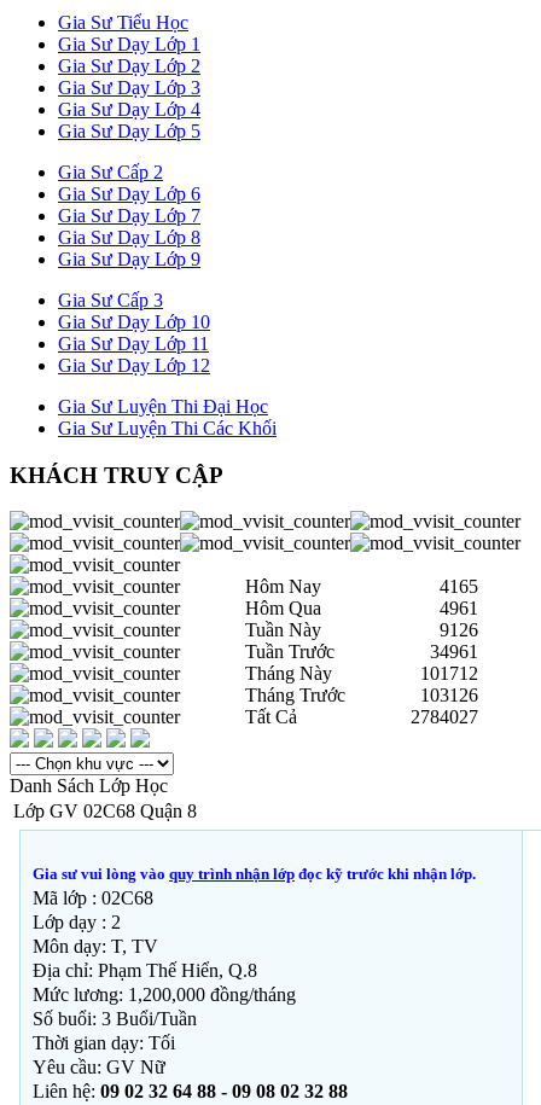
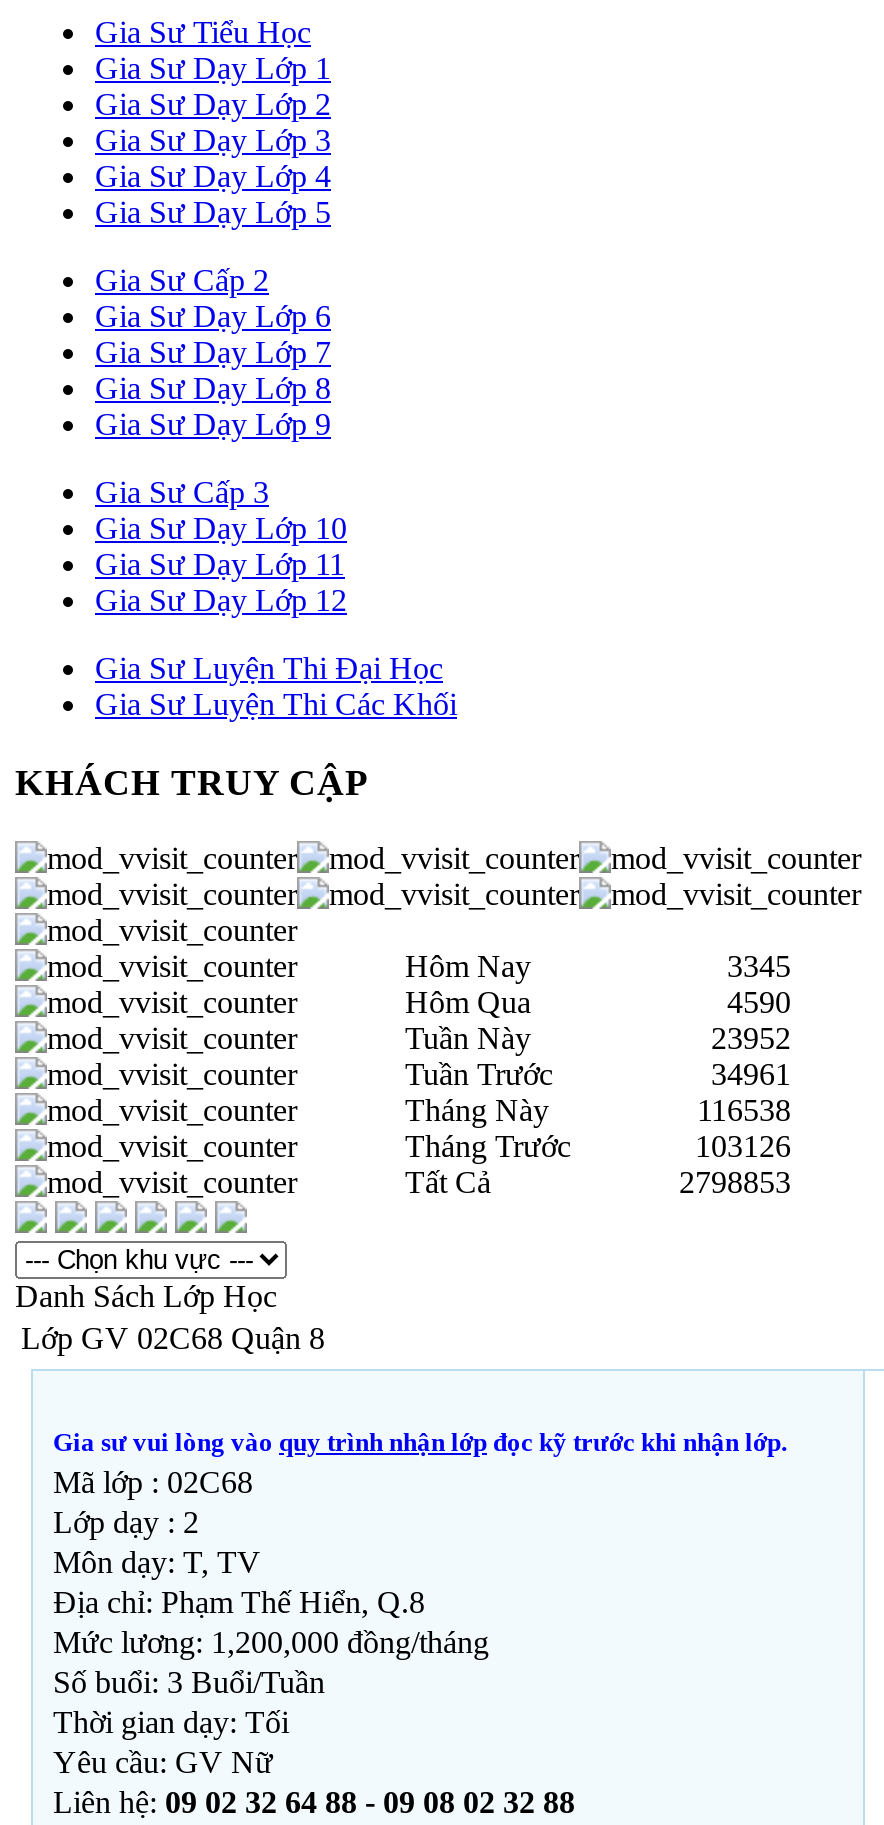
- 4165
+ 3345

- 4961
+ 4590

- 9126
+ 23952

- 101712
+ 116538

- 2784027
+ 2798853
